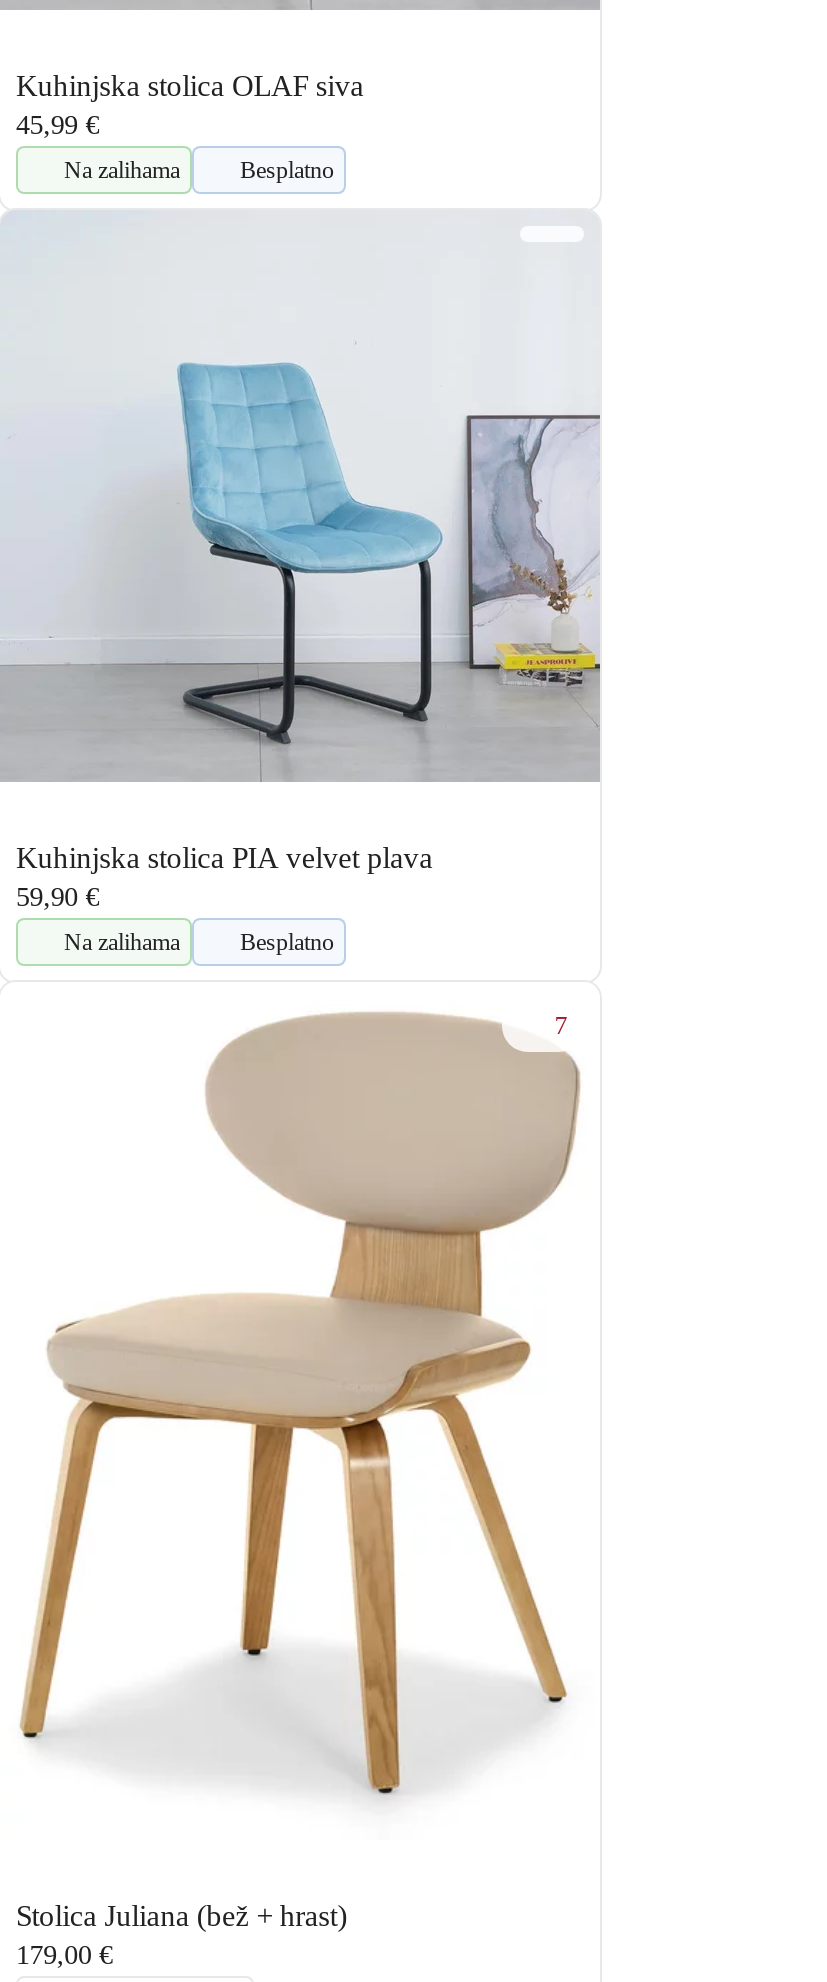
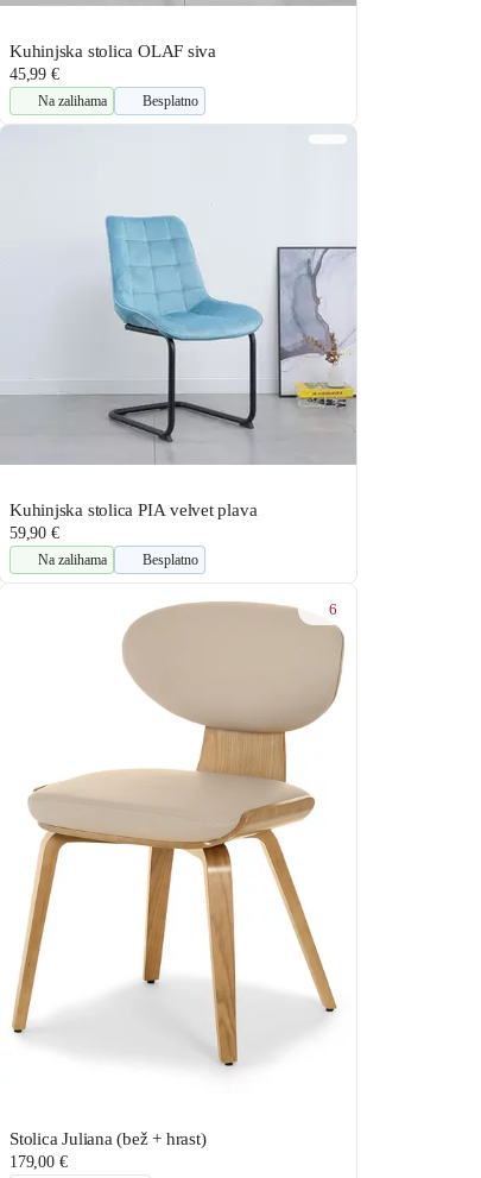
- 7
+ 6
